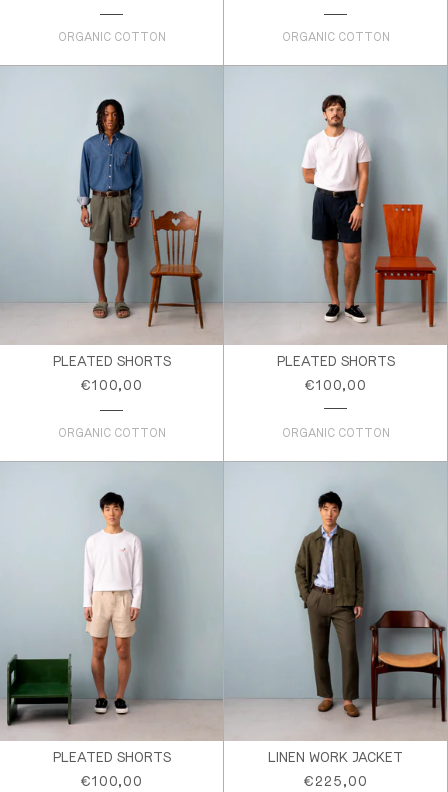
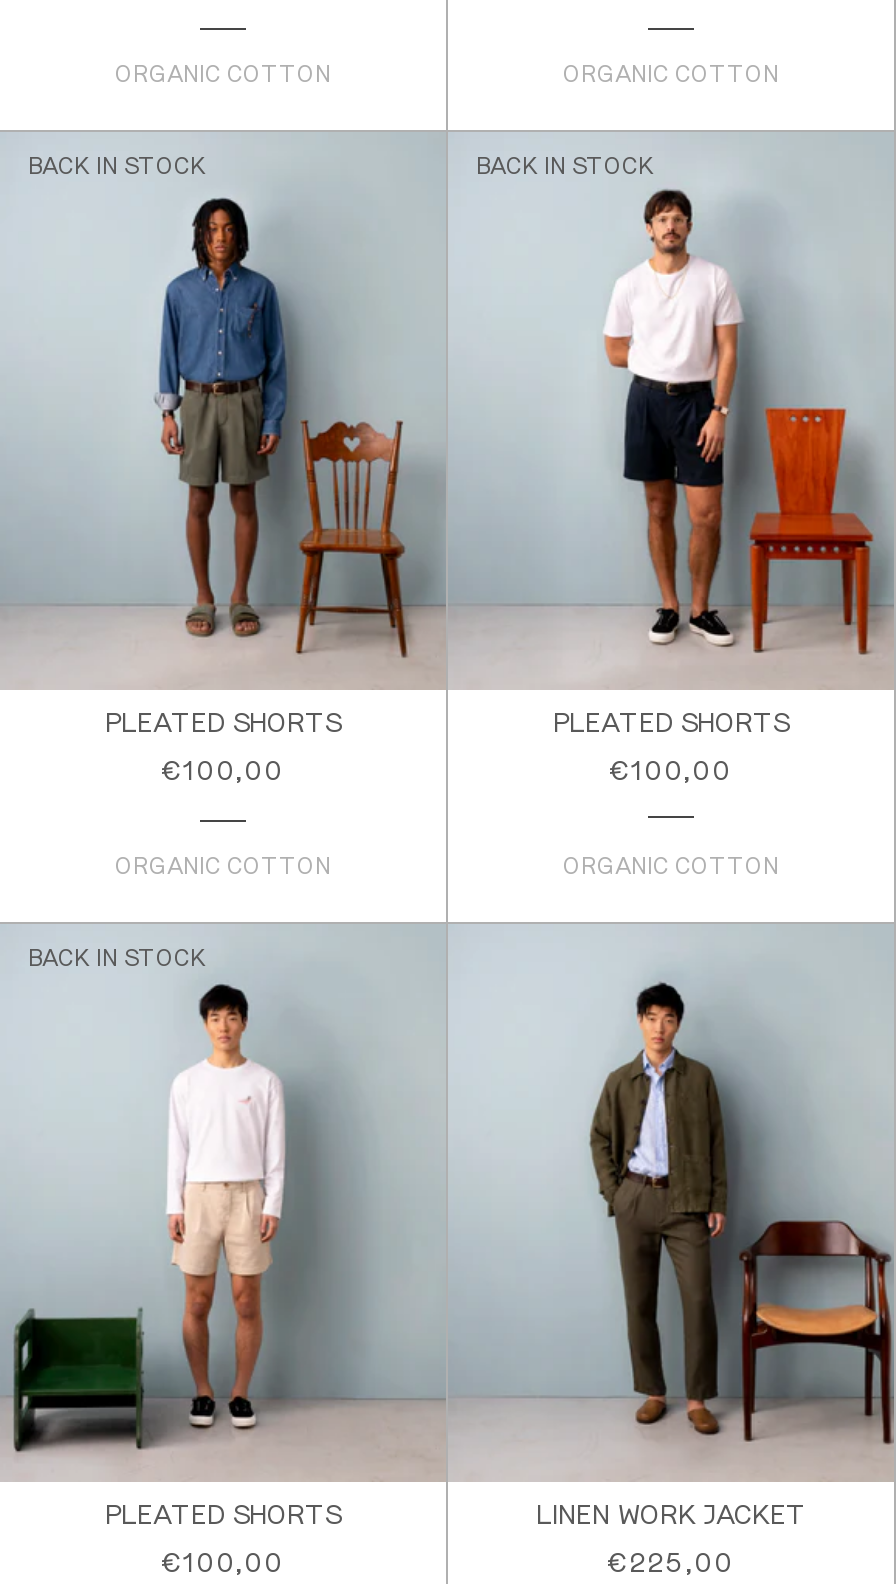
+ BACK IN STOCK

+ BACK IN STOCK

+ BACK IN STOCK
